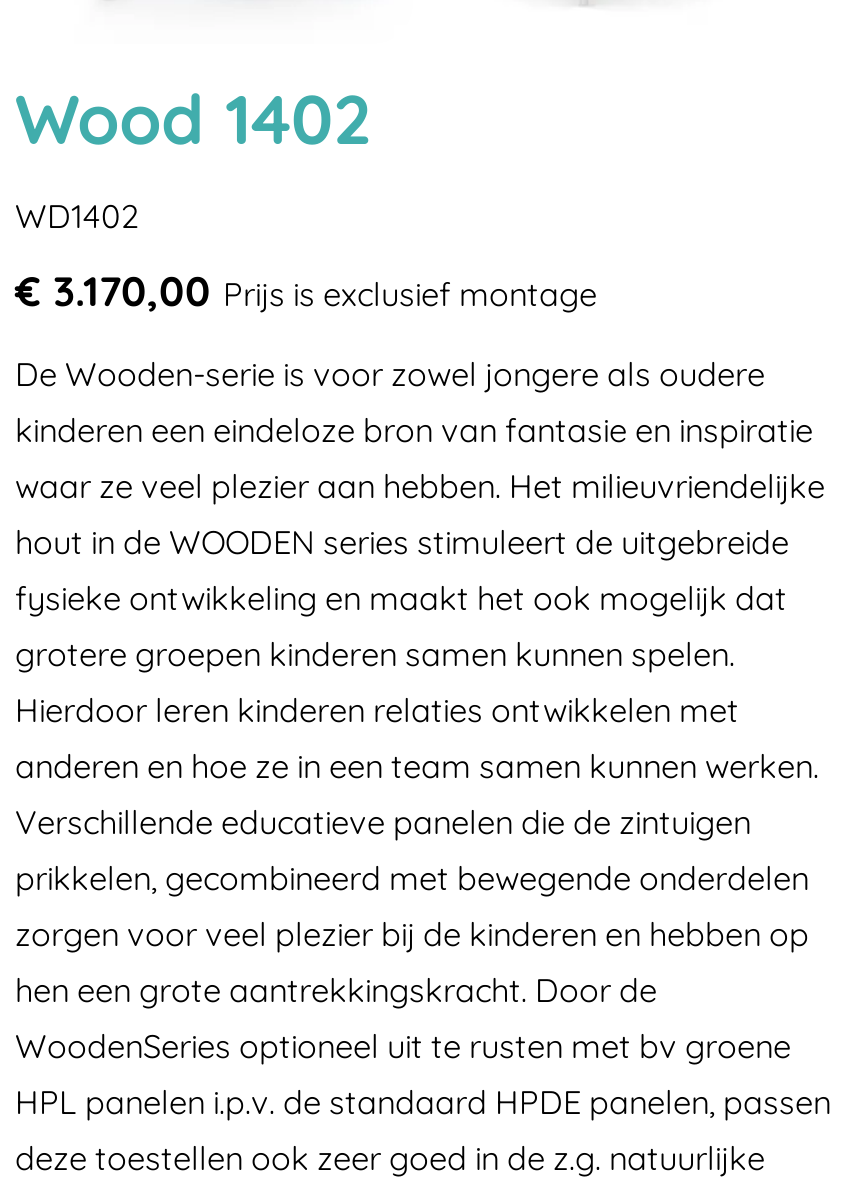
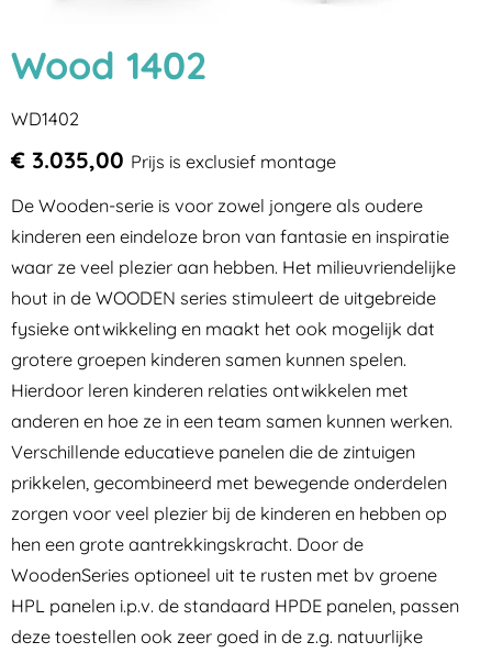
- € 3.170,00 Prijs is exclusief montage
+ € 3.035,00 Prijs is exclusief montage
